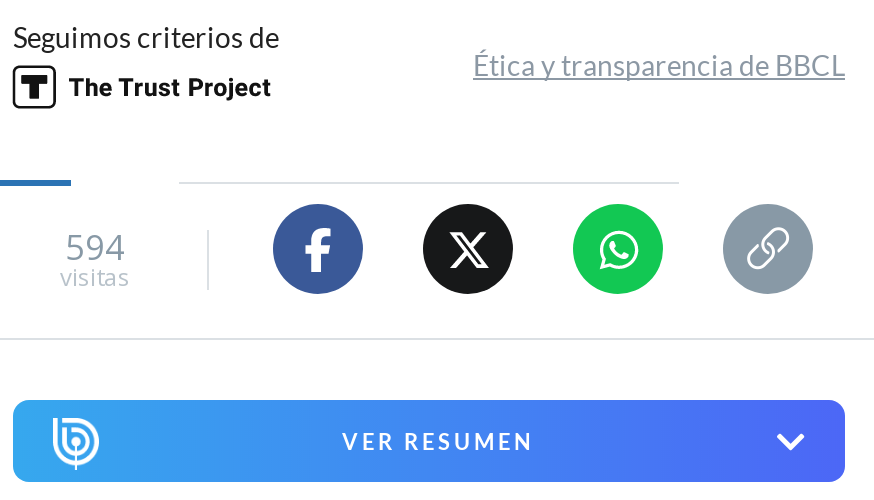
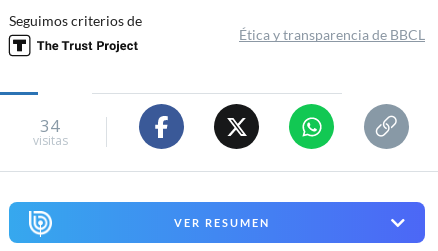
- 594
+ 34
